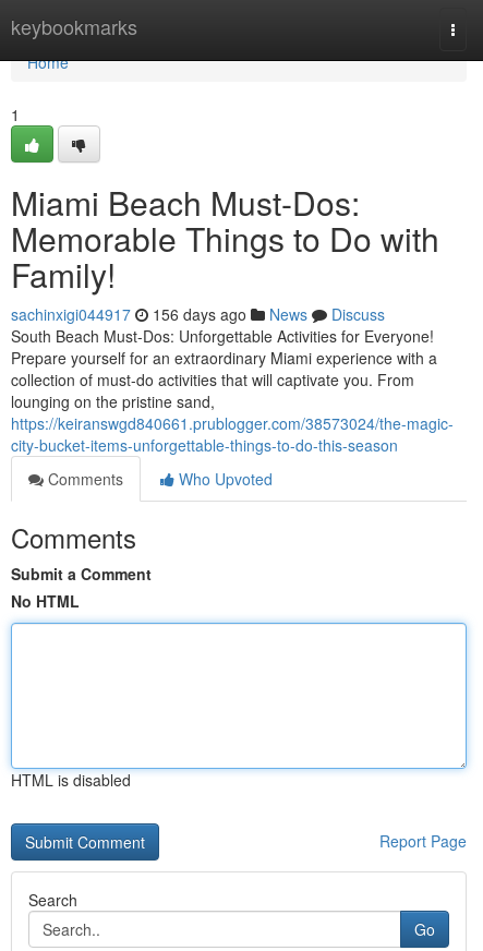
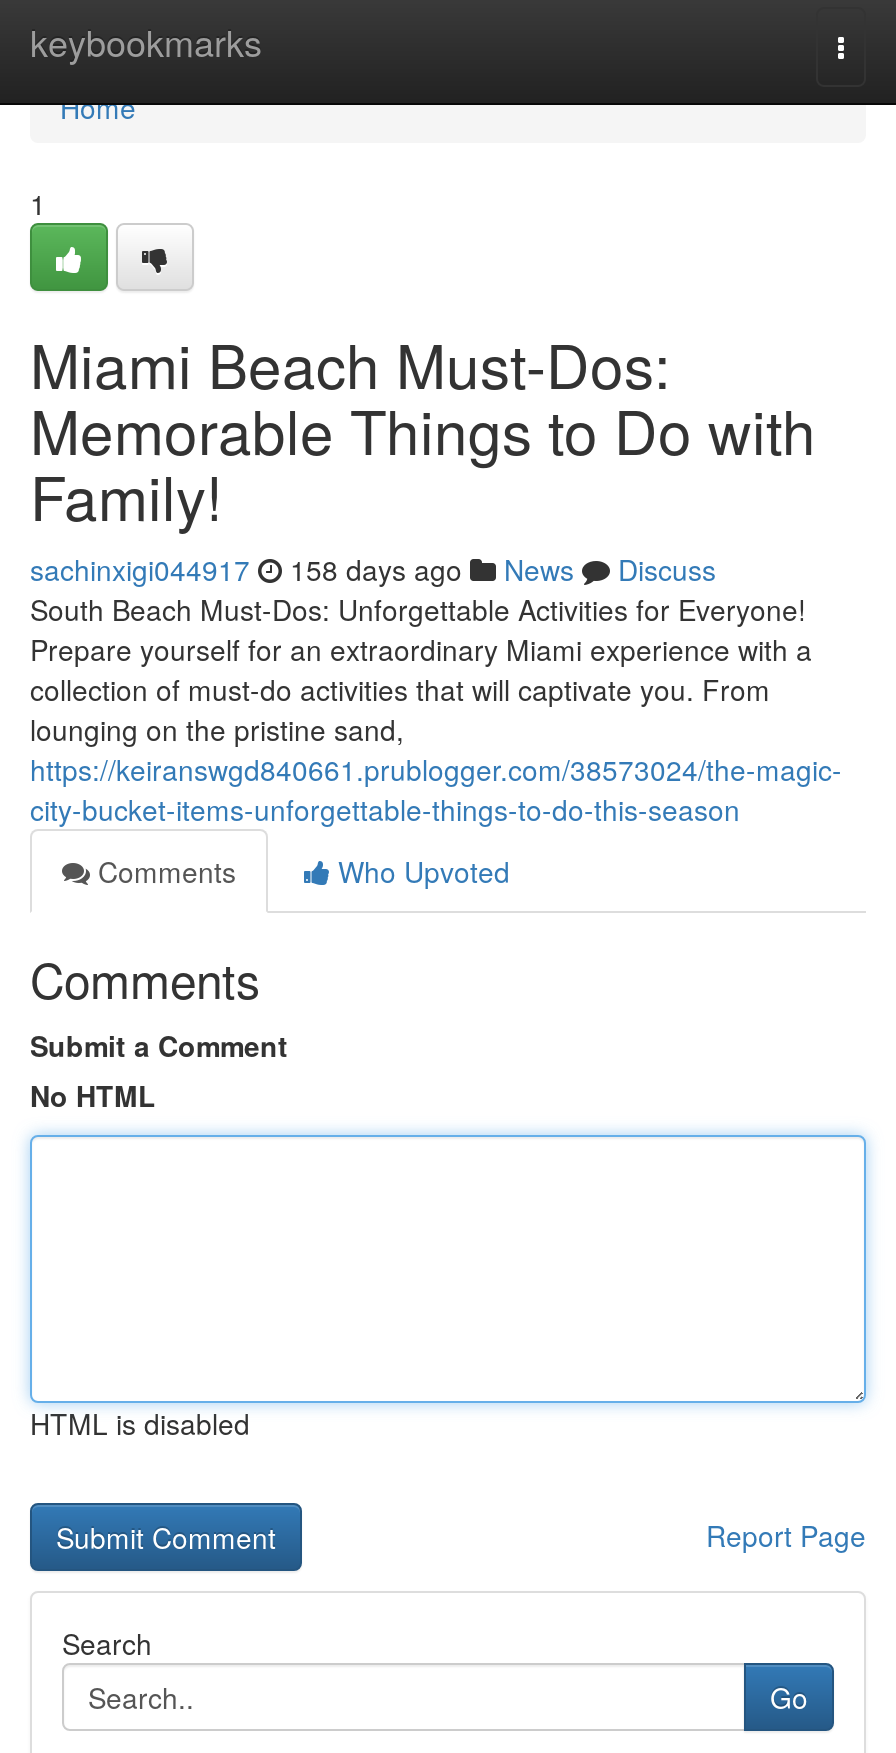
- sachinxigi044917 156 days ago News Discuss
+ sachinxigi044917 158 days ago News Discuss
